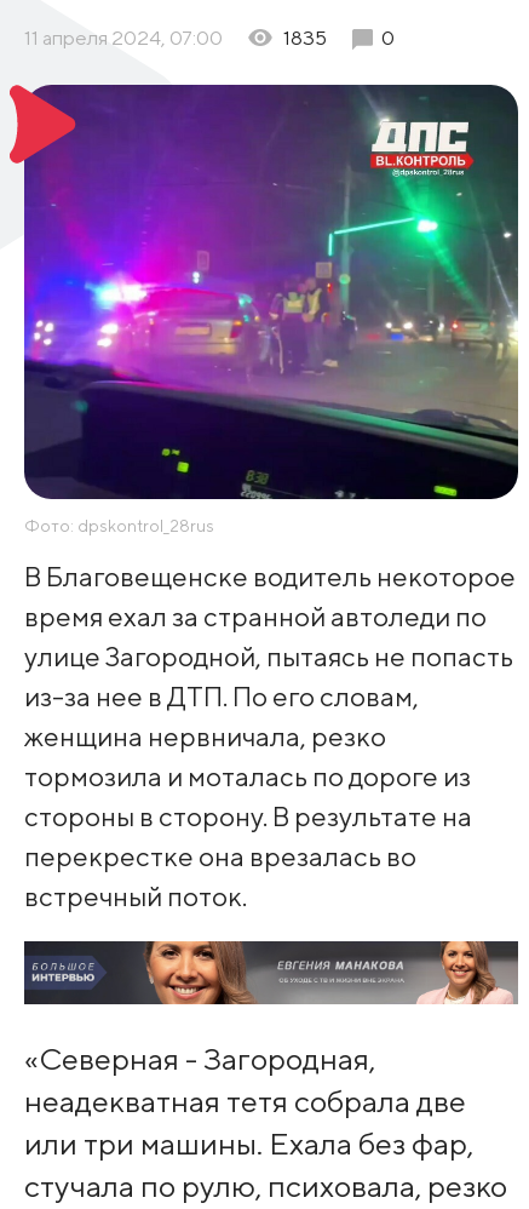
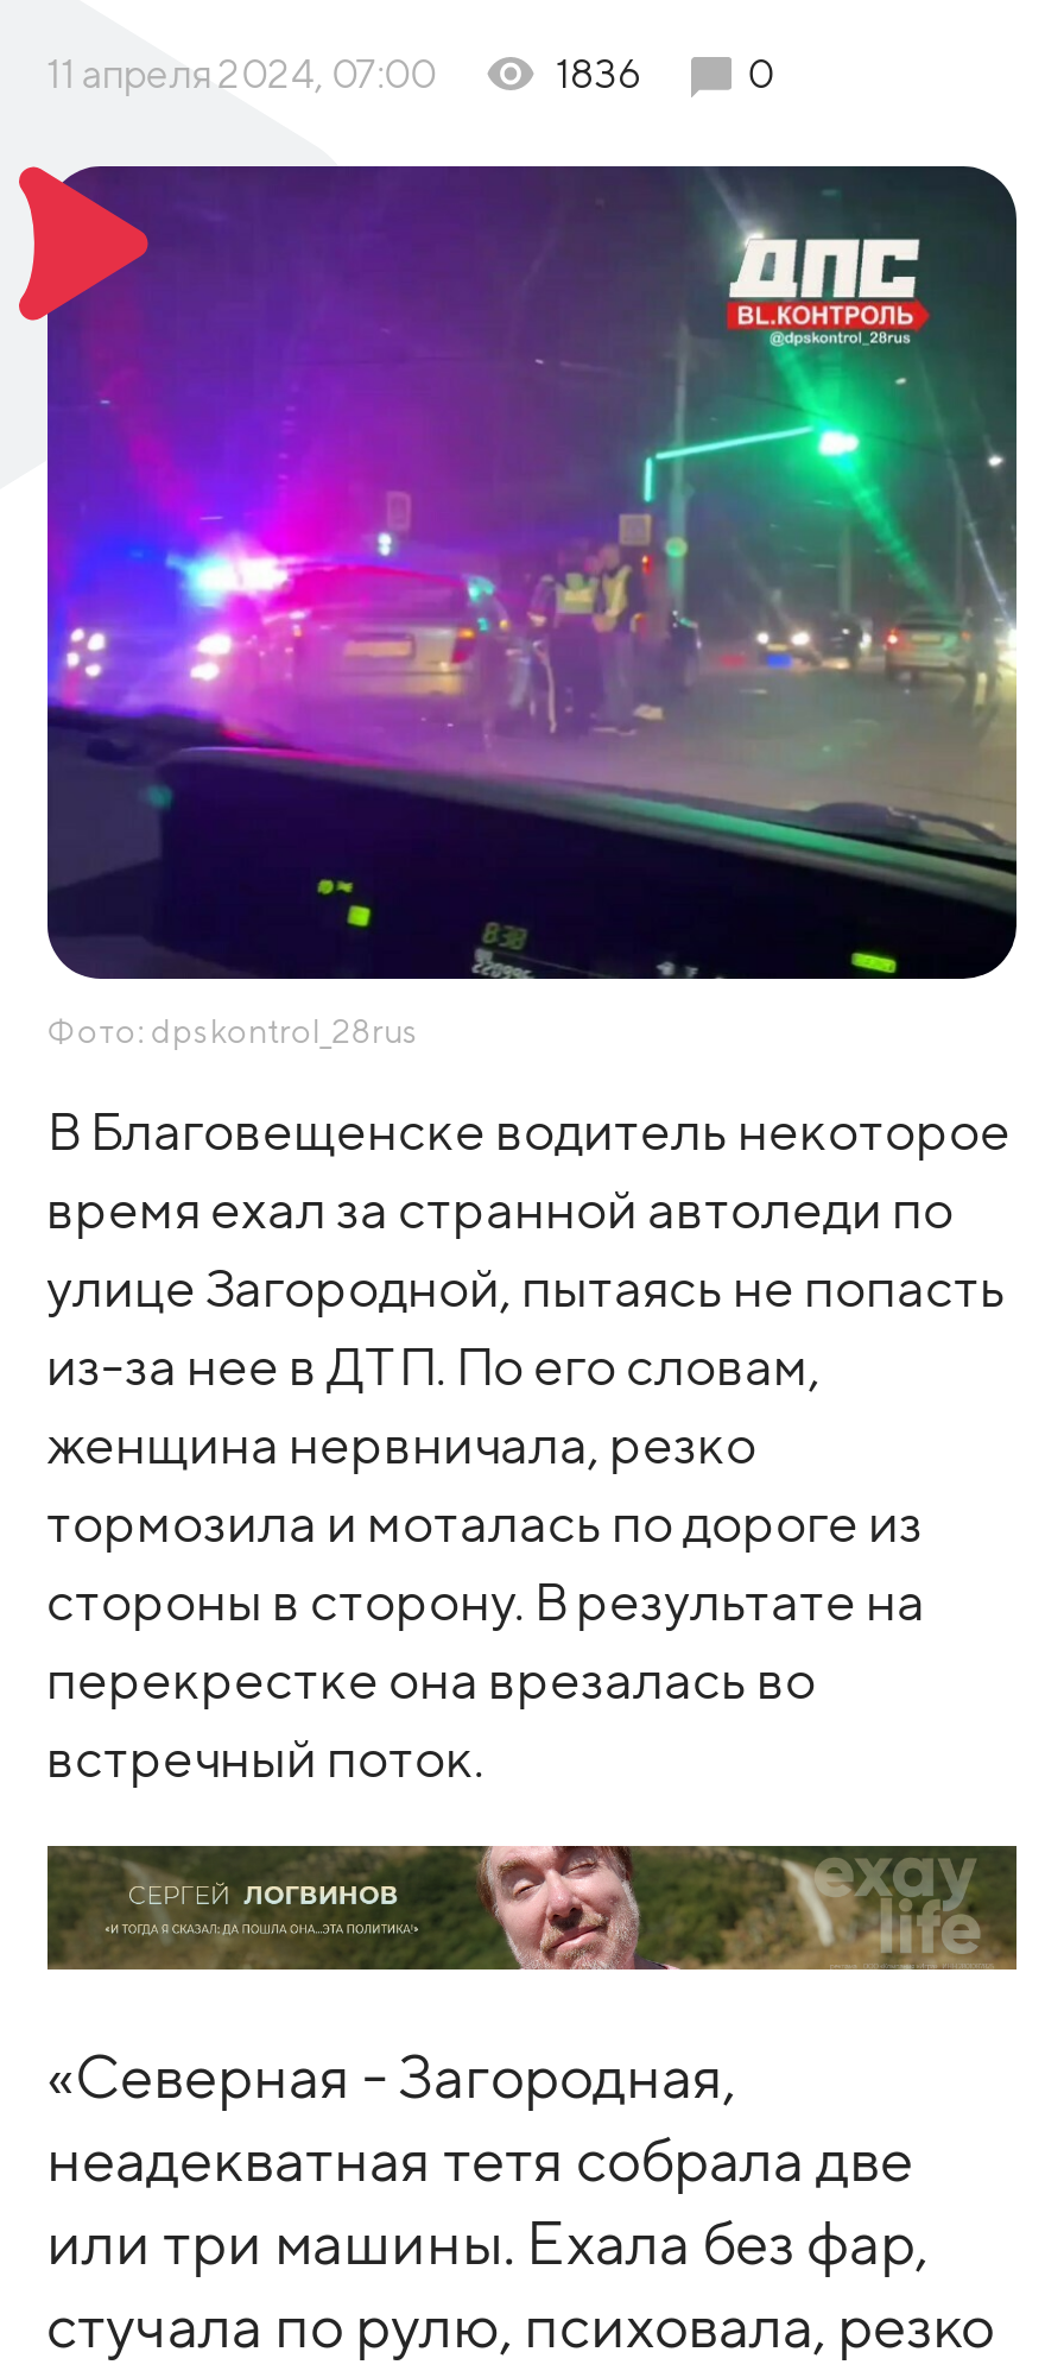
- 1835
+ 1836

- [image]
+ [image]
